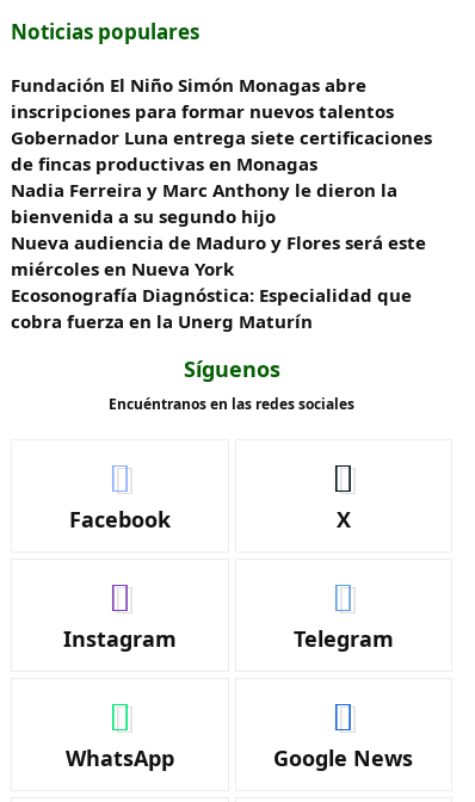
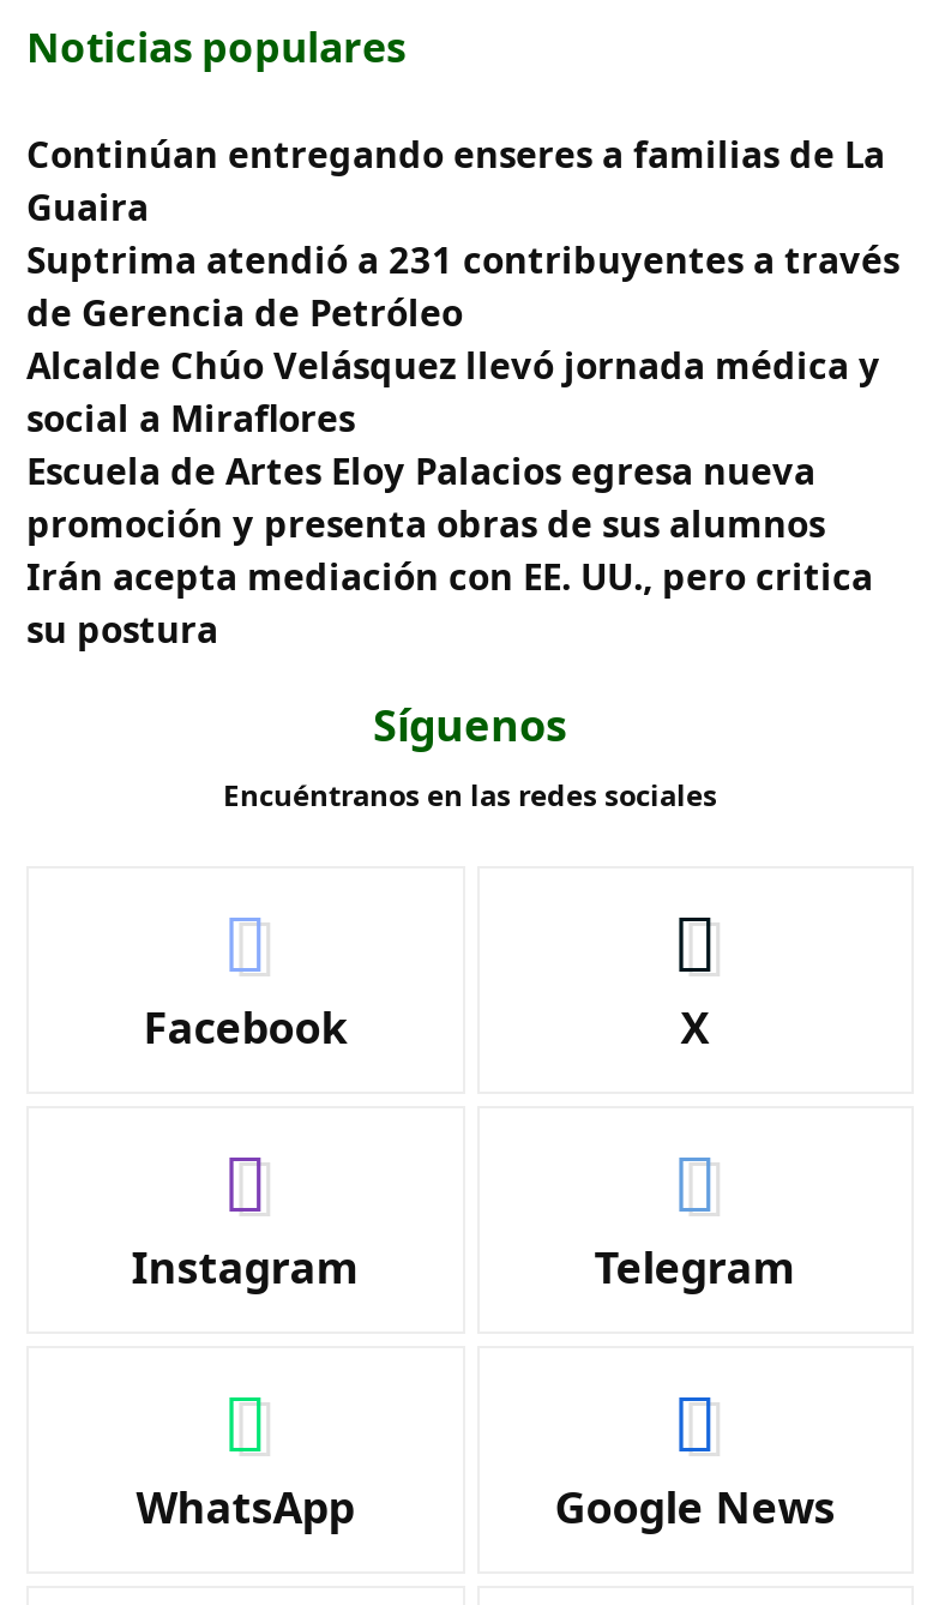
- Fundación El Niño Simón Monagas abre
- inscripciones para formar nuevos talentos
- Gobernador Luna entrega siete certificaciones
- de fincas productivas en Monagas
- Nadia Ferreira y Marc Anthony le dieron la
- bienvenida a su segundo hijo
- Nueva audiencia de Maduro y Flores será este
- miércoles en Nueva York
- Ecosonografía Diagnóstica: Especialidad que
- cobra fuerza en la Unerg Maturín
+ Continúan entregando enseres a familias de La
+ Guaira
+ Suptrima atendió a 231 contribuyentes a través
+ de Gerencia de Petróleo
+ Alcalde Chúo Velásquez llevó jornada médica y
+ social a Miraflores
+ Escuela de Artes Eloy Palacios egresa nueva
+ promoción y presenta obras de sus alumnos
+ Irán acepta mediación con EE. UU., pero critica
+ su postura
